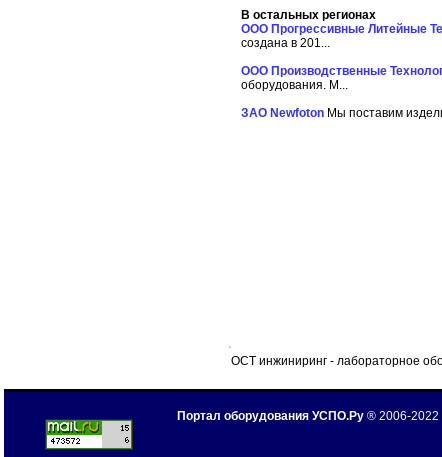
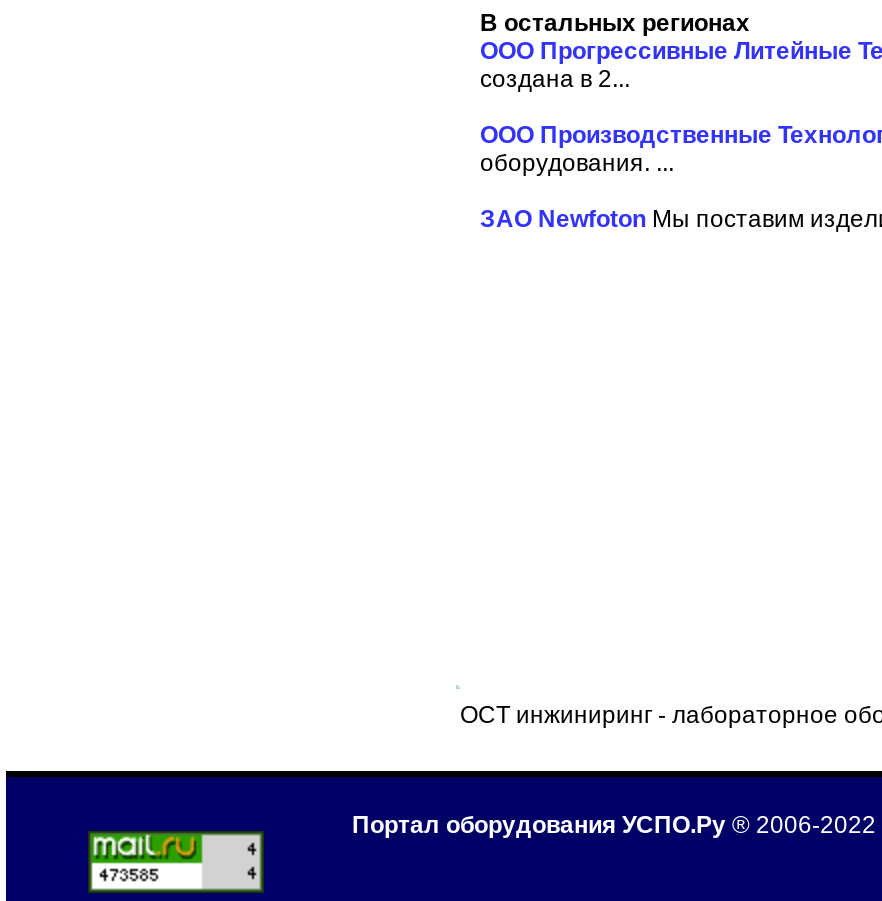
- создана в 201...
+ создана в 2...

- оборудования. М...
+ оборудования. ...
